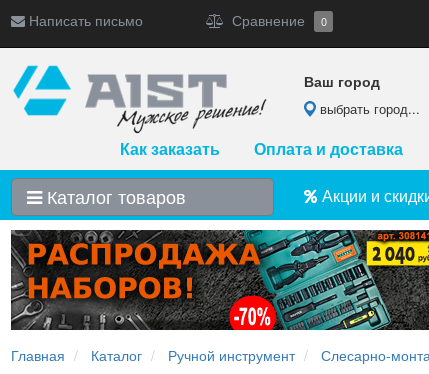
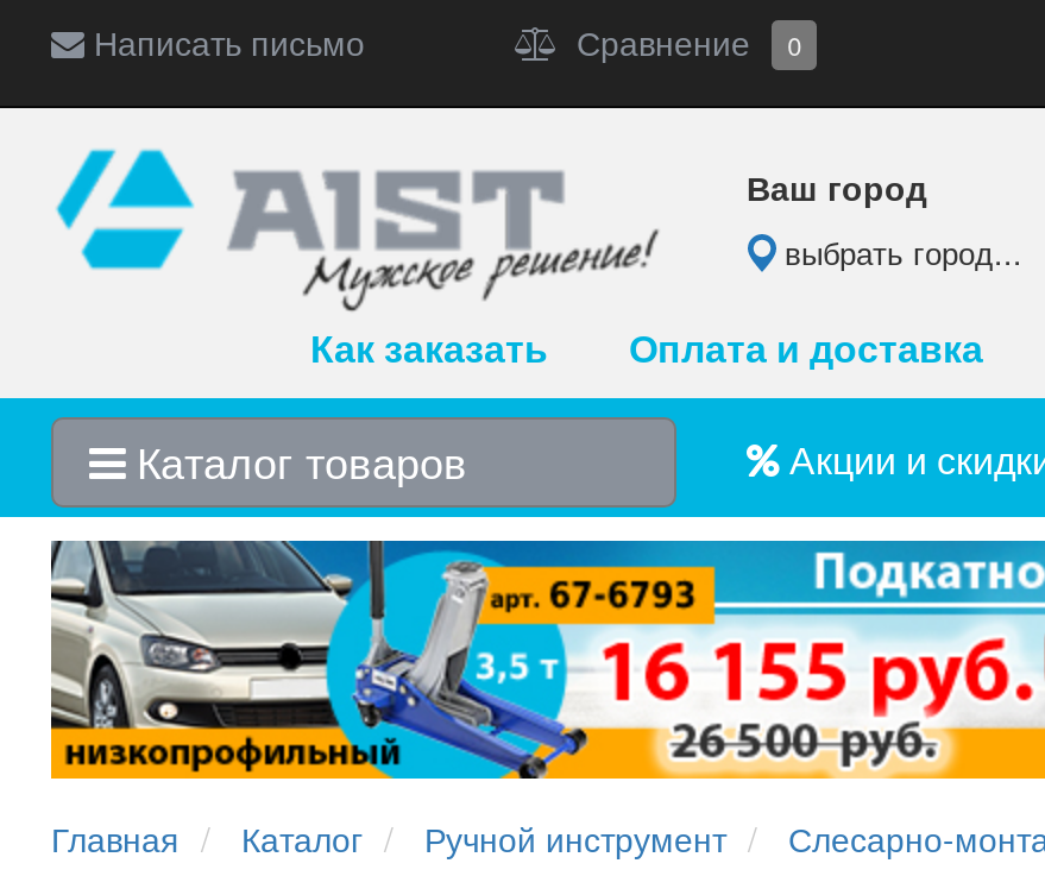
- [image]
+ [image]
